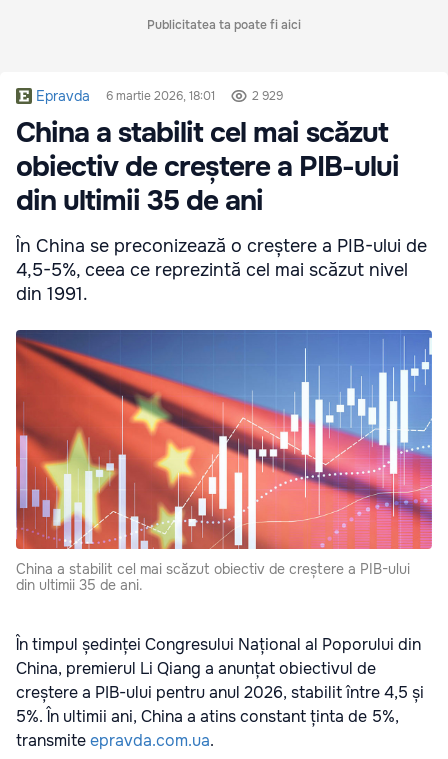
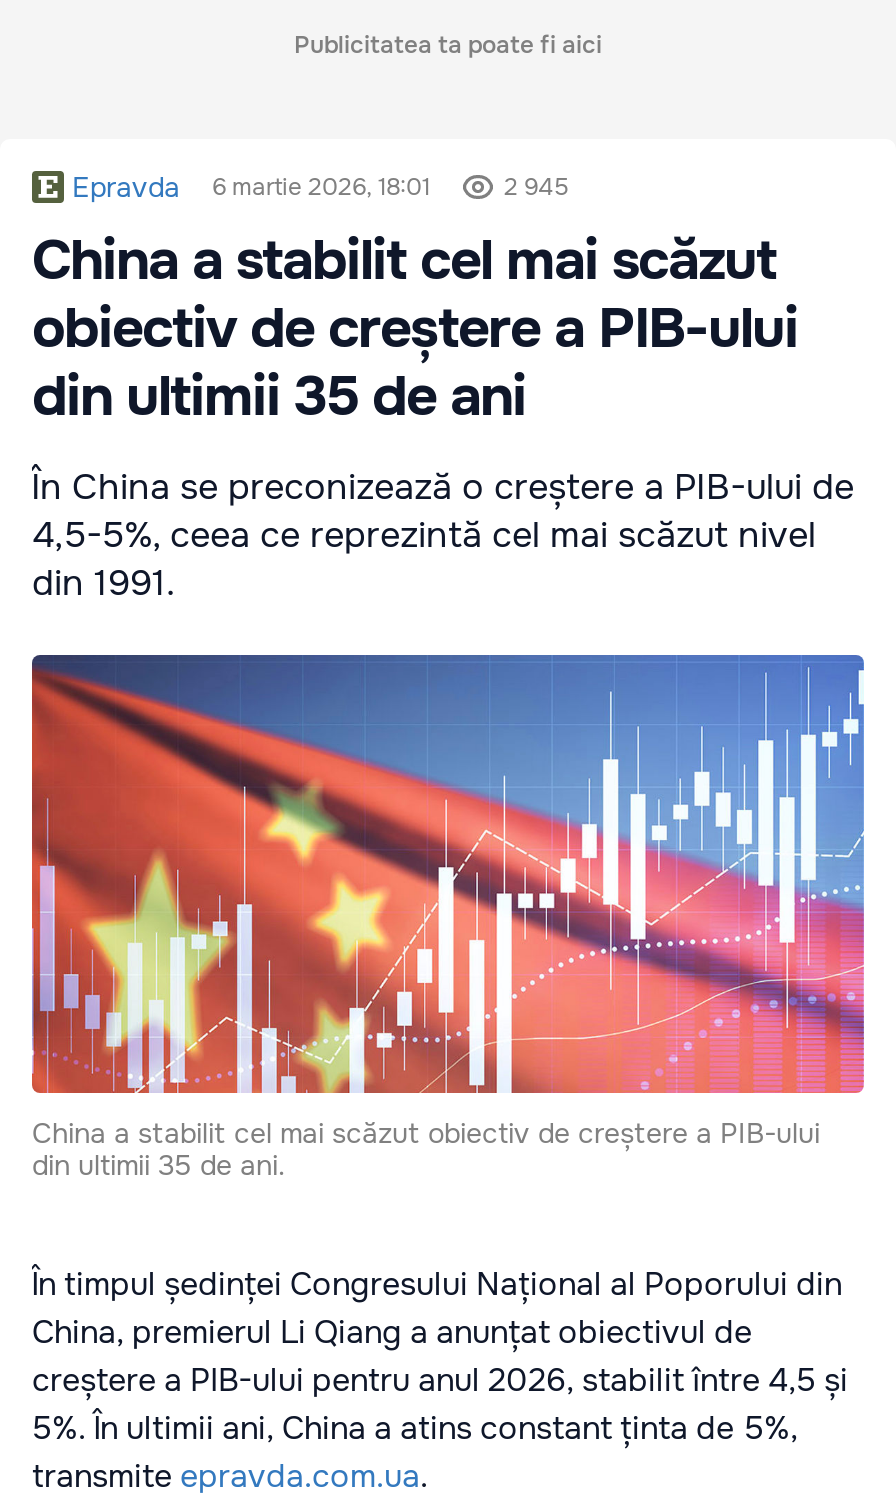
- 2 929
+ 2 945
